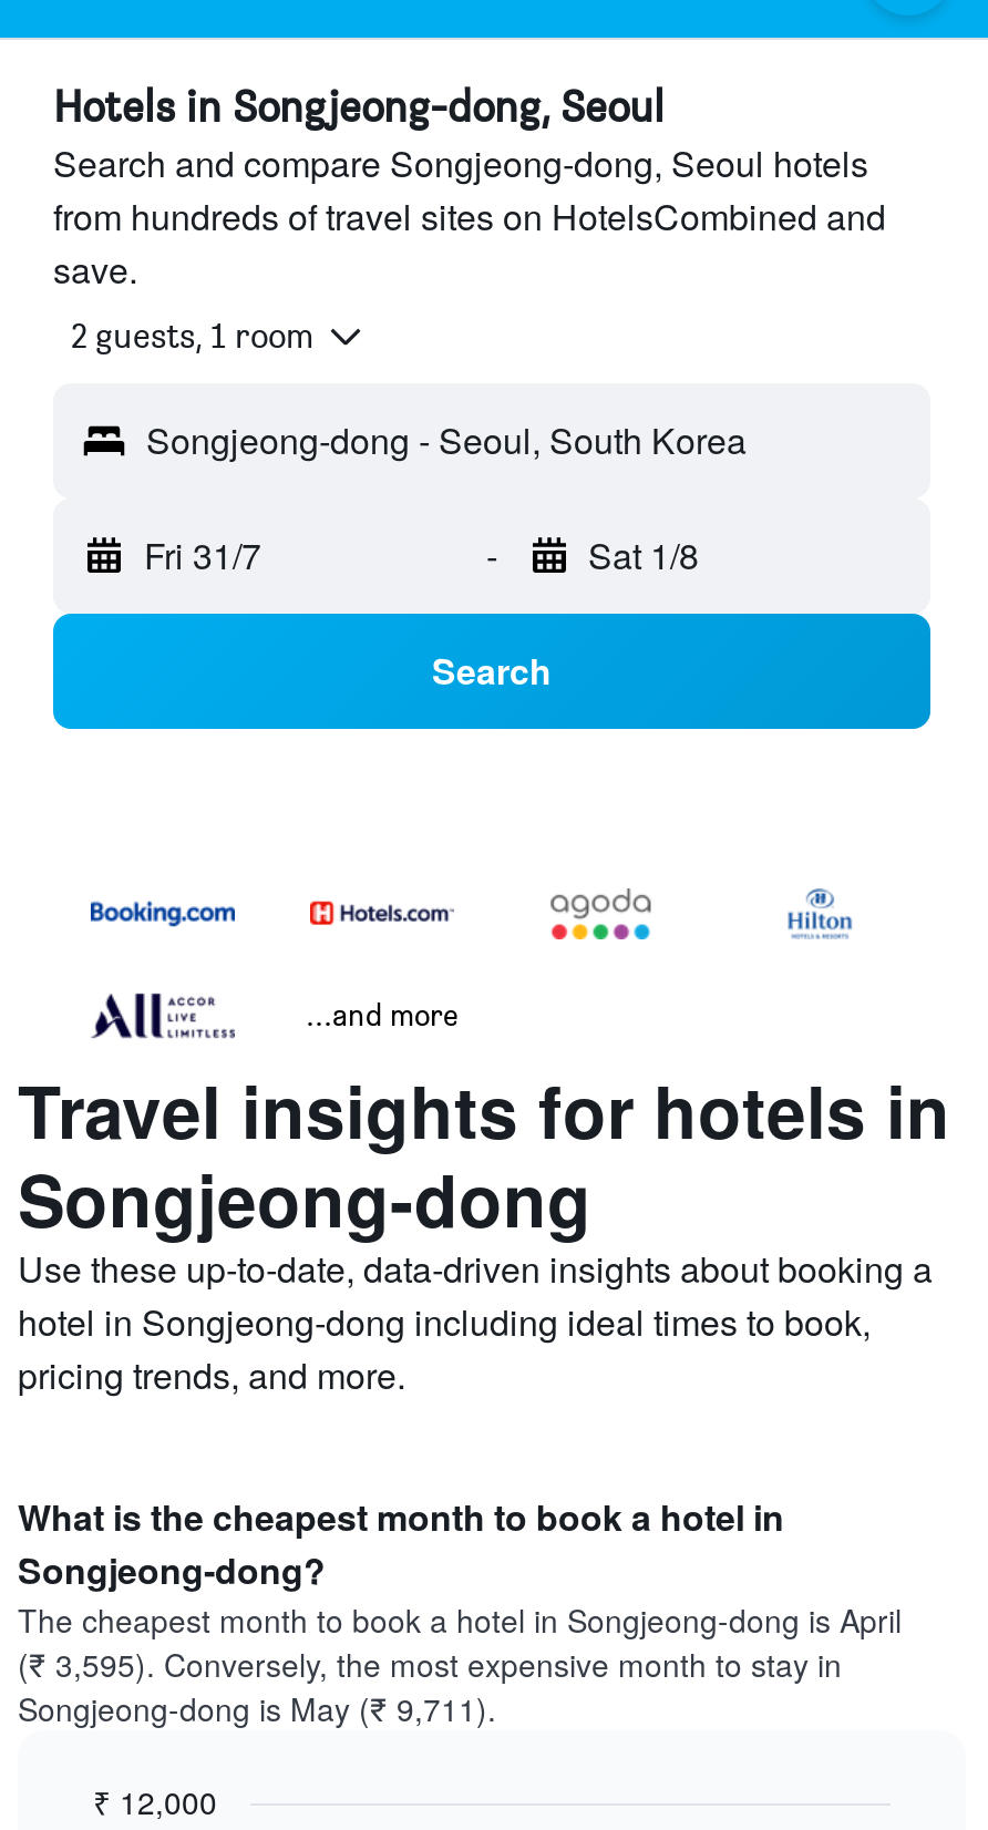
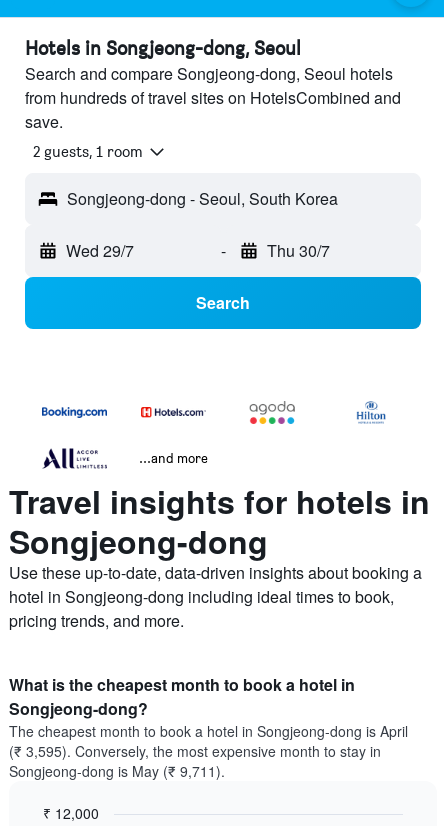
- Fri 31/7
+ Wed 29/7

- Sat 1/8
+ Thu 30/7
